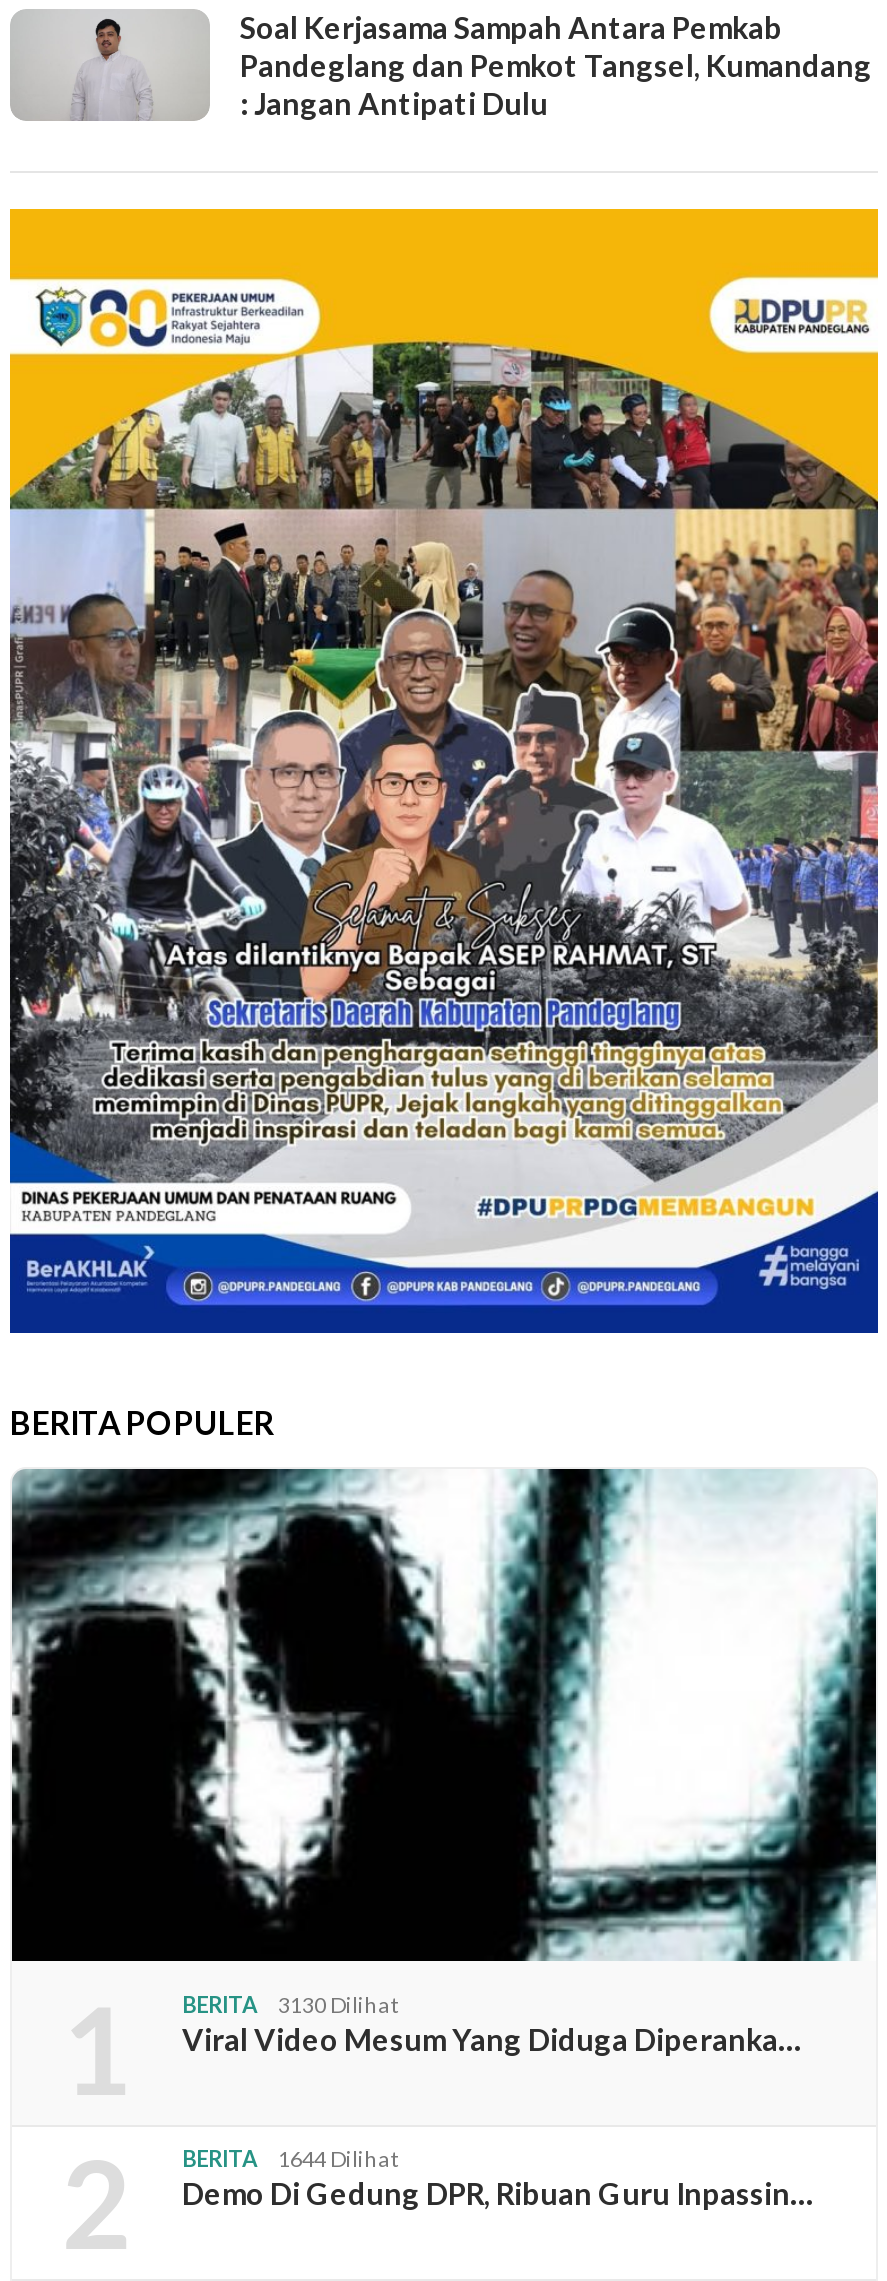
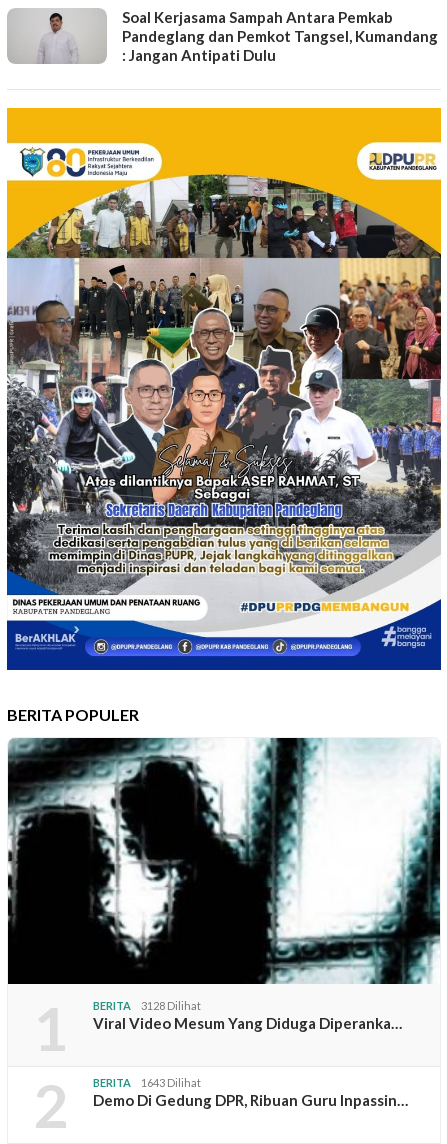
- BERITA 3130 Dilihat
+ BERITA 3128 Dilihat

- BERITA 1644 Dilihat
+ BERITA 1643 Dilihat
